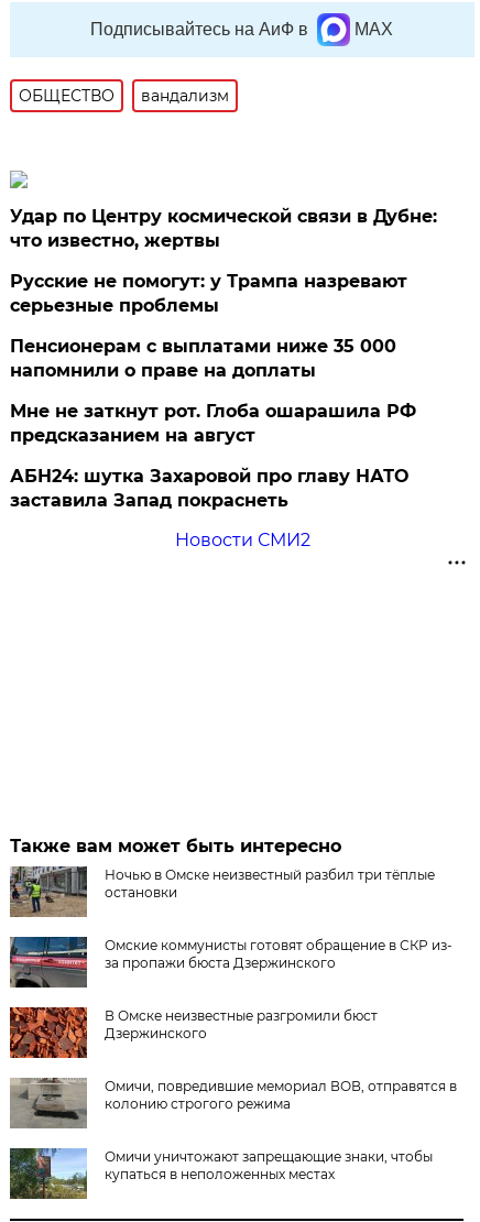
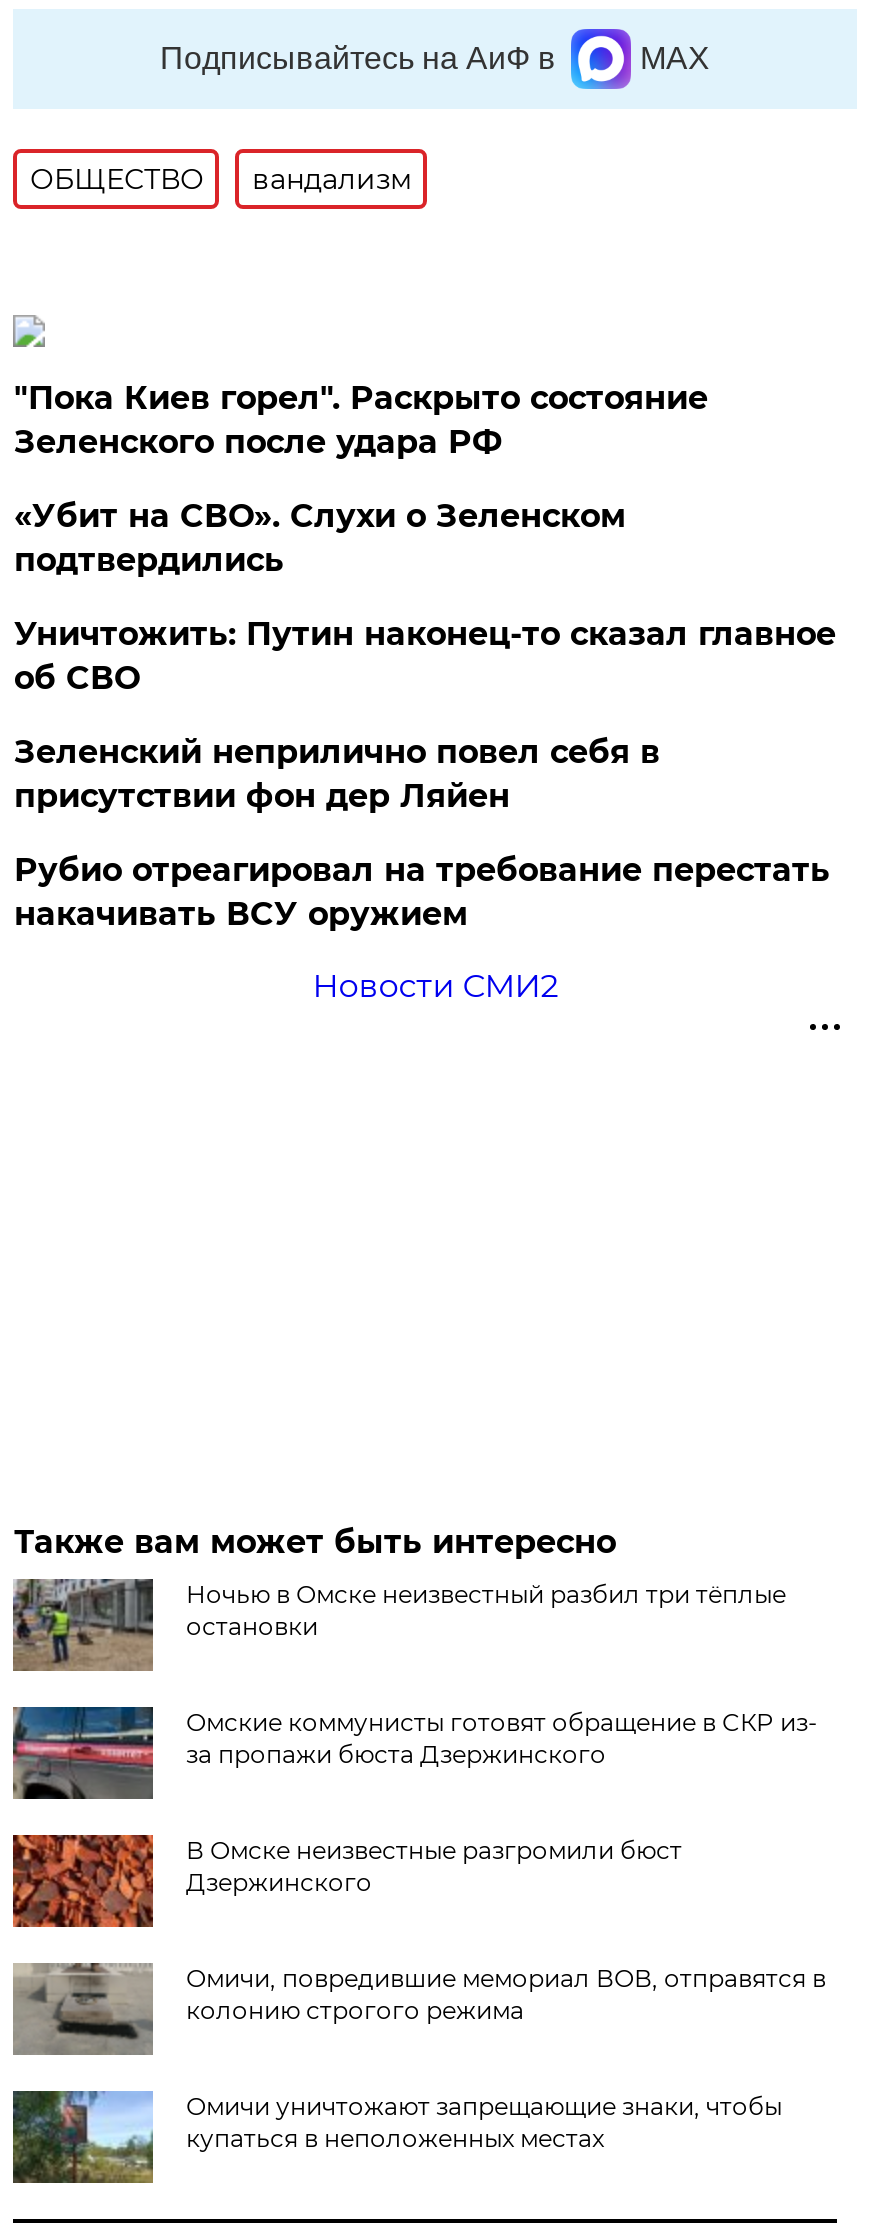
- Удар по Центру космической связи в Дубне:
- что известно, жертвы
+ "Пока Киев горел". Раскрыто состояние
+ Зеленского после удара РФ

- Русские не помогут: у Трампа назревают
- серьезные проблемы
+ «Убит на СВО». Слухи о Зеленском
+ подтвердились

- Пенсионерам с выплатами ниже 35 000
- напомнили о праве на доплаты
+ Уничтожить: Путин наконец-то сказал главное
+ об СВО

- Мне не заткнут рот. Глоба ошарашила РФ
- предсказанием на август
+ Зеленский неприлично повел cебя в
+ присутствии фон дер Ляйен

- АБН24: шутка Захаровой про главу НАТО
- заставила Запад покраснеть
+ Рубио отреагировал на требование перестать
+ накачивать ВСУ оружием
